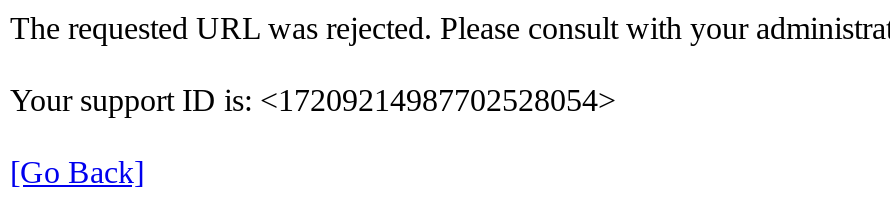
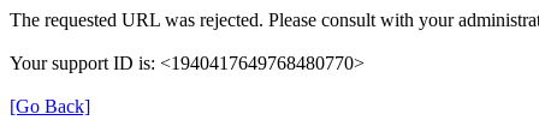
- Your support ID is: <17209214987702528054>
+ Your support ID is: <1940417649768480770>
